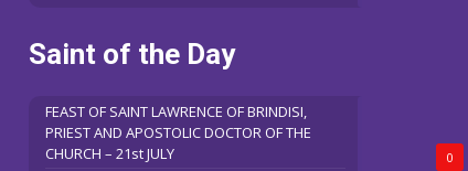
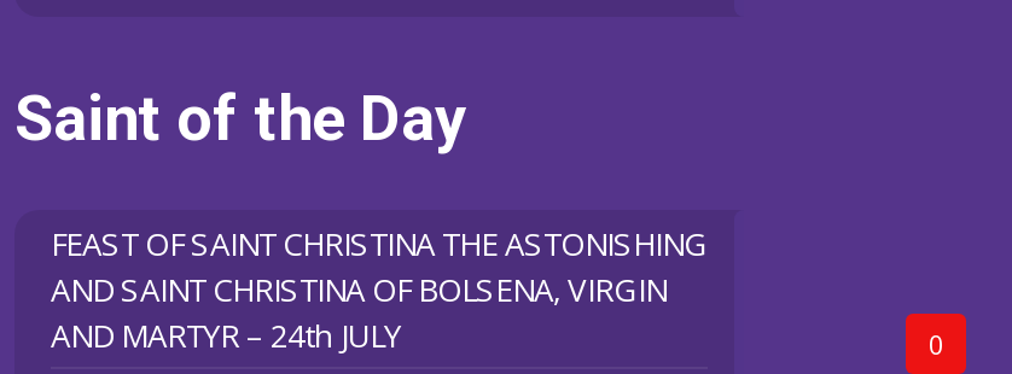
- FEAST OF SAINT LAWRENCE OF BRINDISI,
- PRIEST AND APOSTOLIC DOCTOR OF THE
- CHURCH – 21st JULY
+ FEAST OF SAINT CHRISTINA THE ASTONISHING
+ AND SAINT CHRISTINA OF BOLSENA, VIRGIN
+ AND MARTYR – 24th JULY
